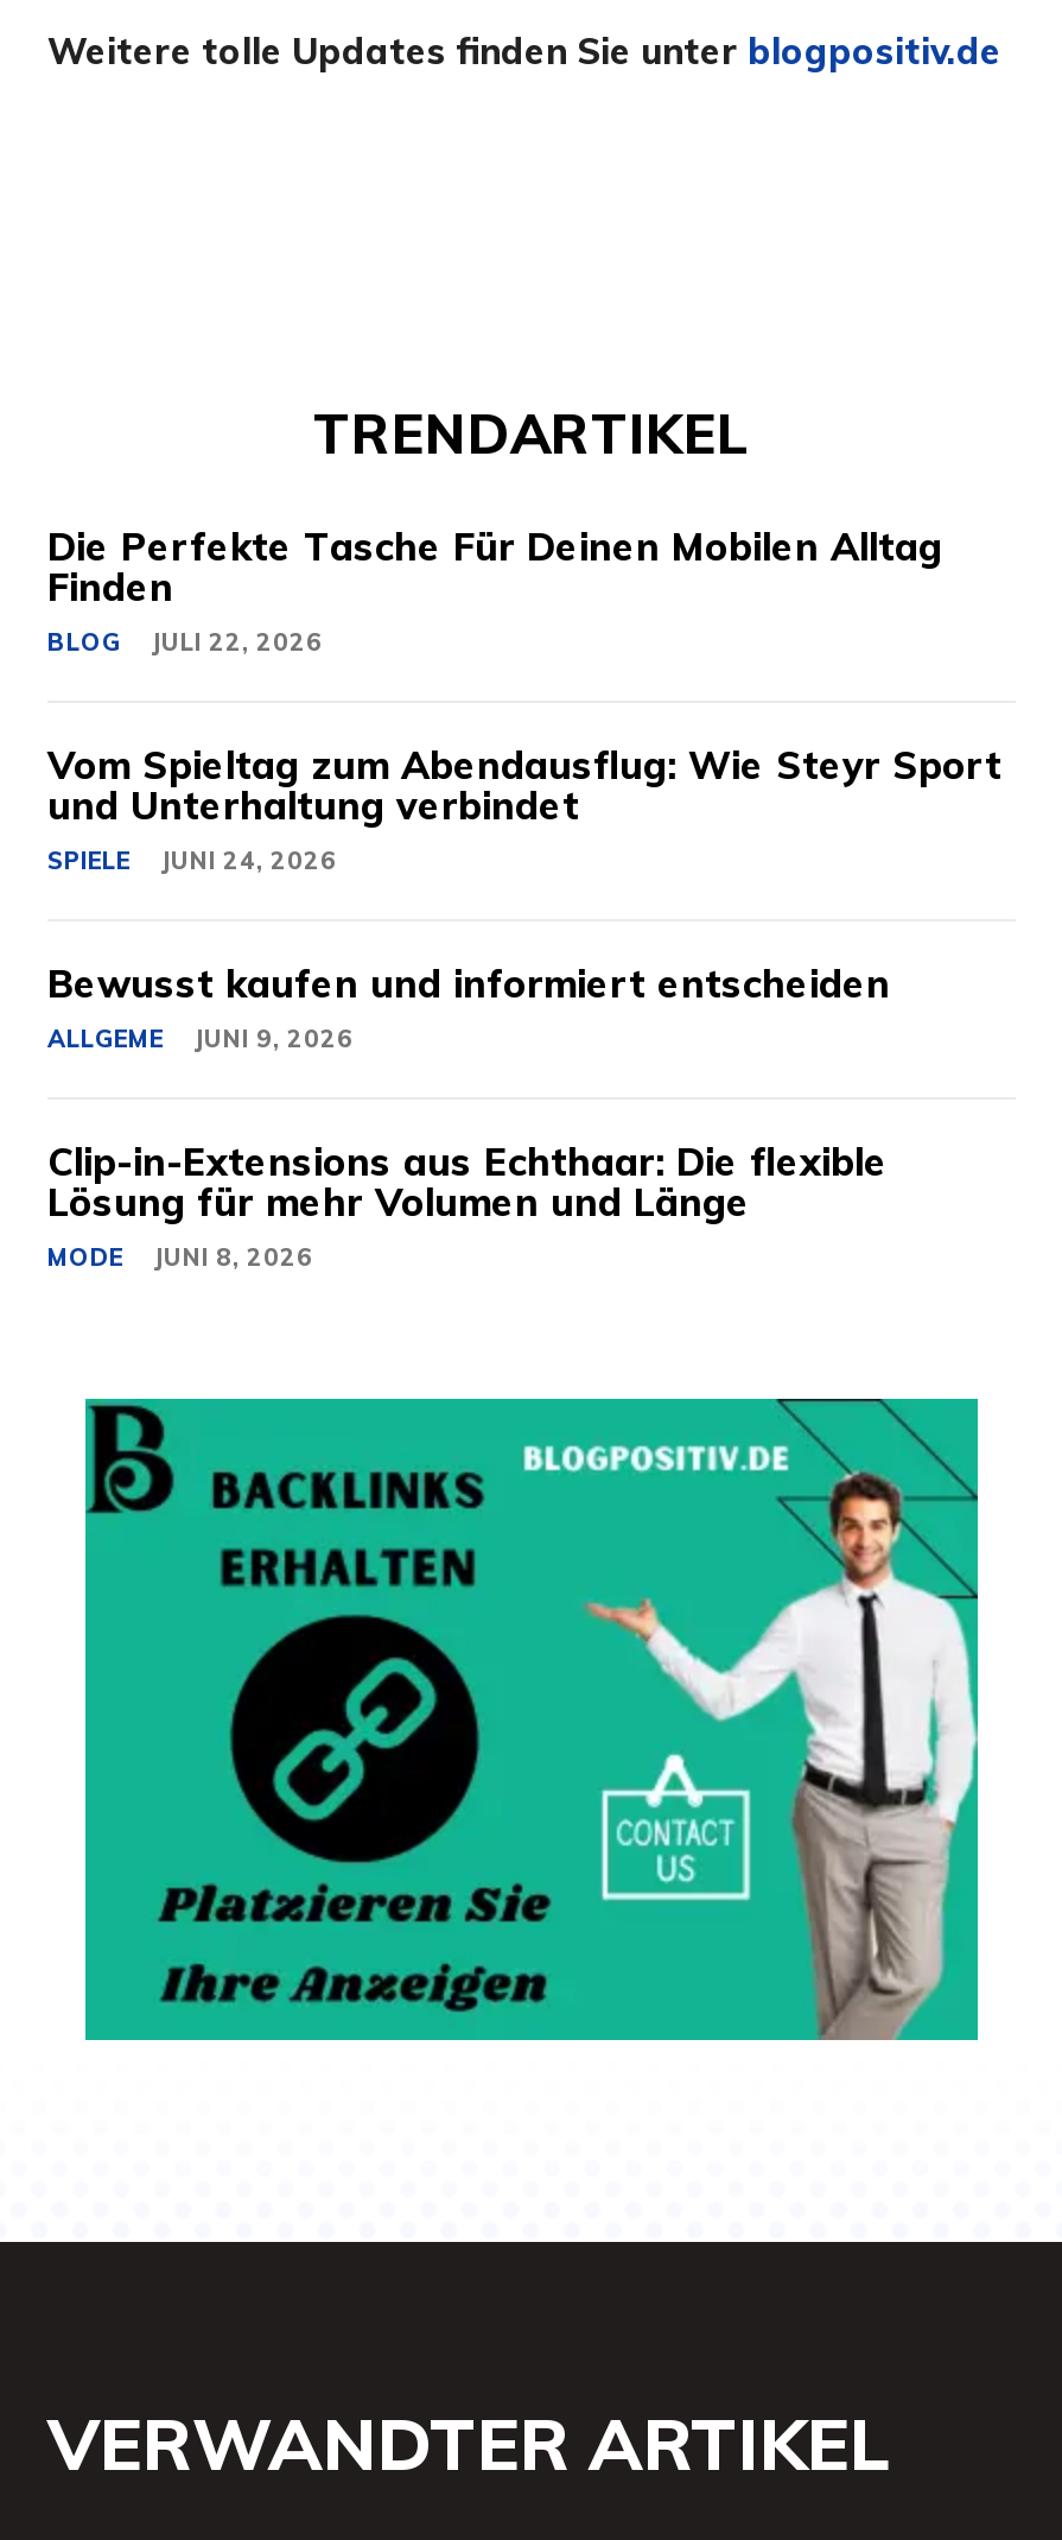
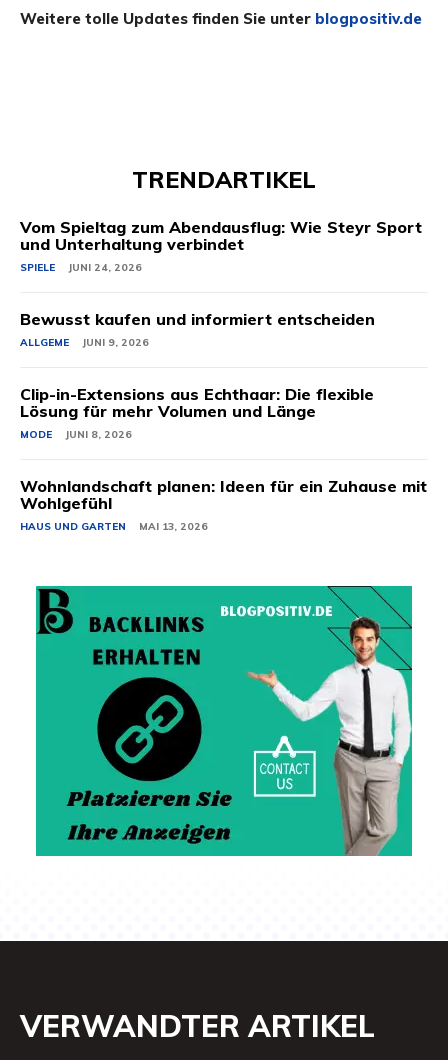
- Die Perfekte Tasche Für Deinen Mobilen Alltag
- Finden
- BLOG
- JULI 22, 2026

moved up: Vom Spieltag zum Abendausflug: Wie Steyr Sport | und Unterhaltung verbindet | SPIELE | ... | MODE | JUNI 8, 2026

+ Wohnlandschaft planen: Ideen für ein Zuhause mit
+ Wohlgefühl
+ HAUS UND GARTEN
+ MAI 13, 2026
